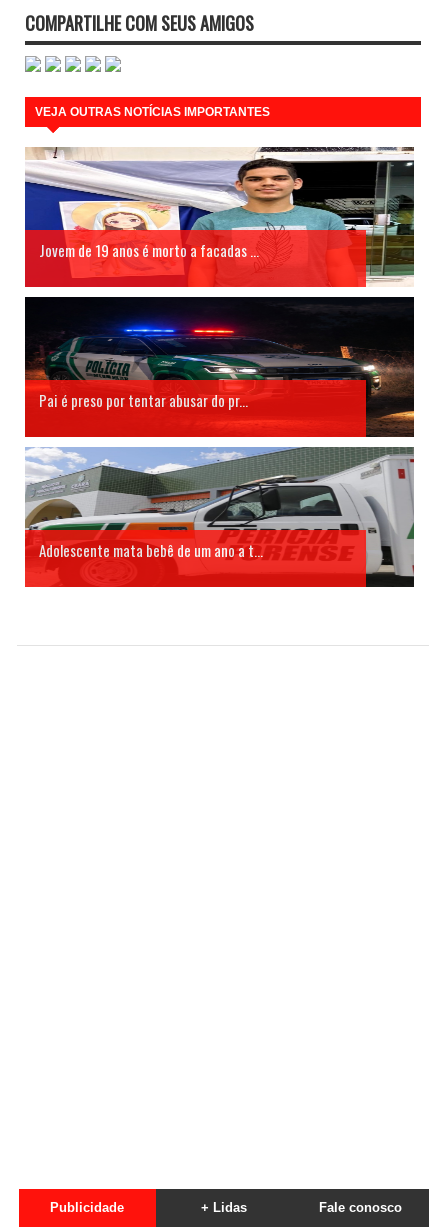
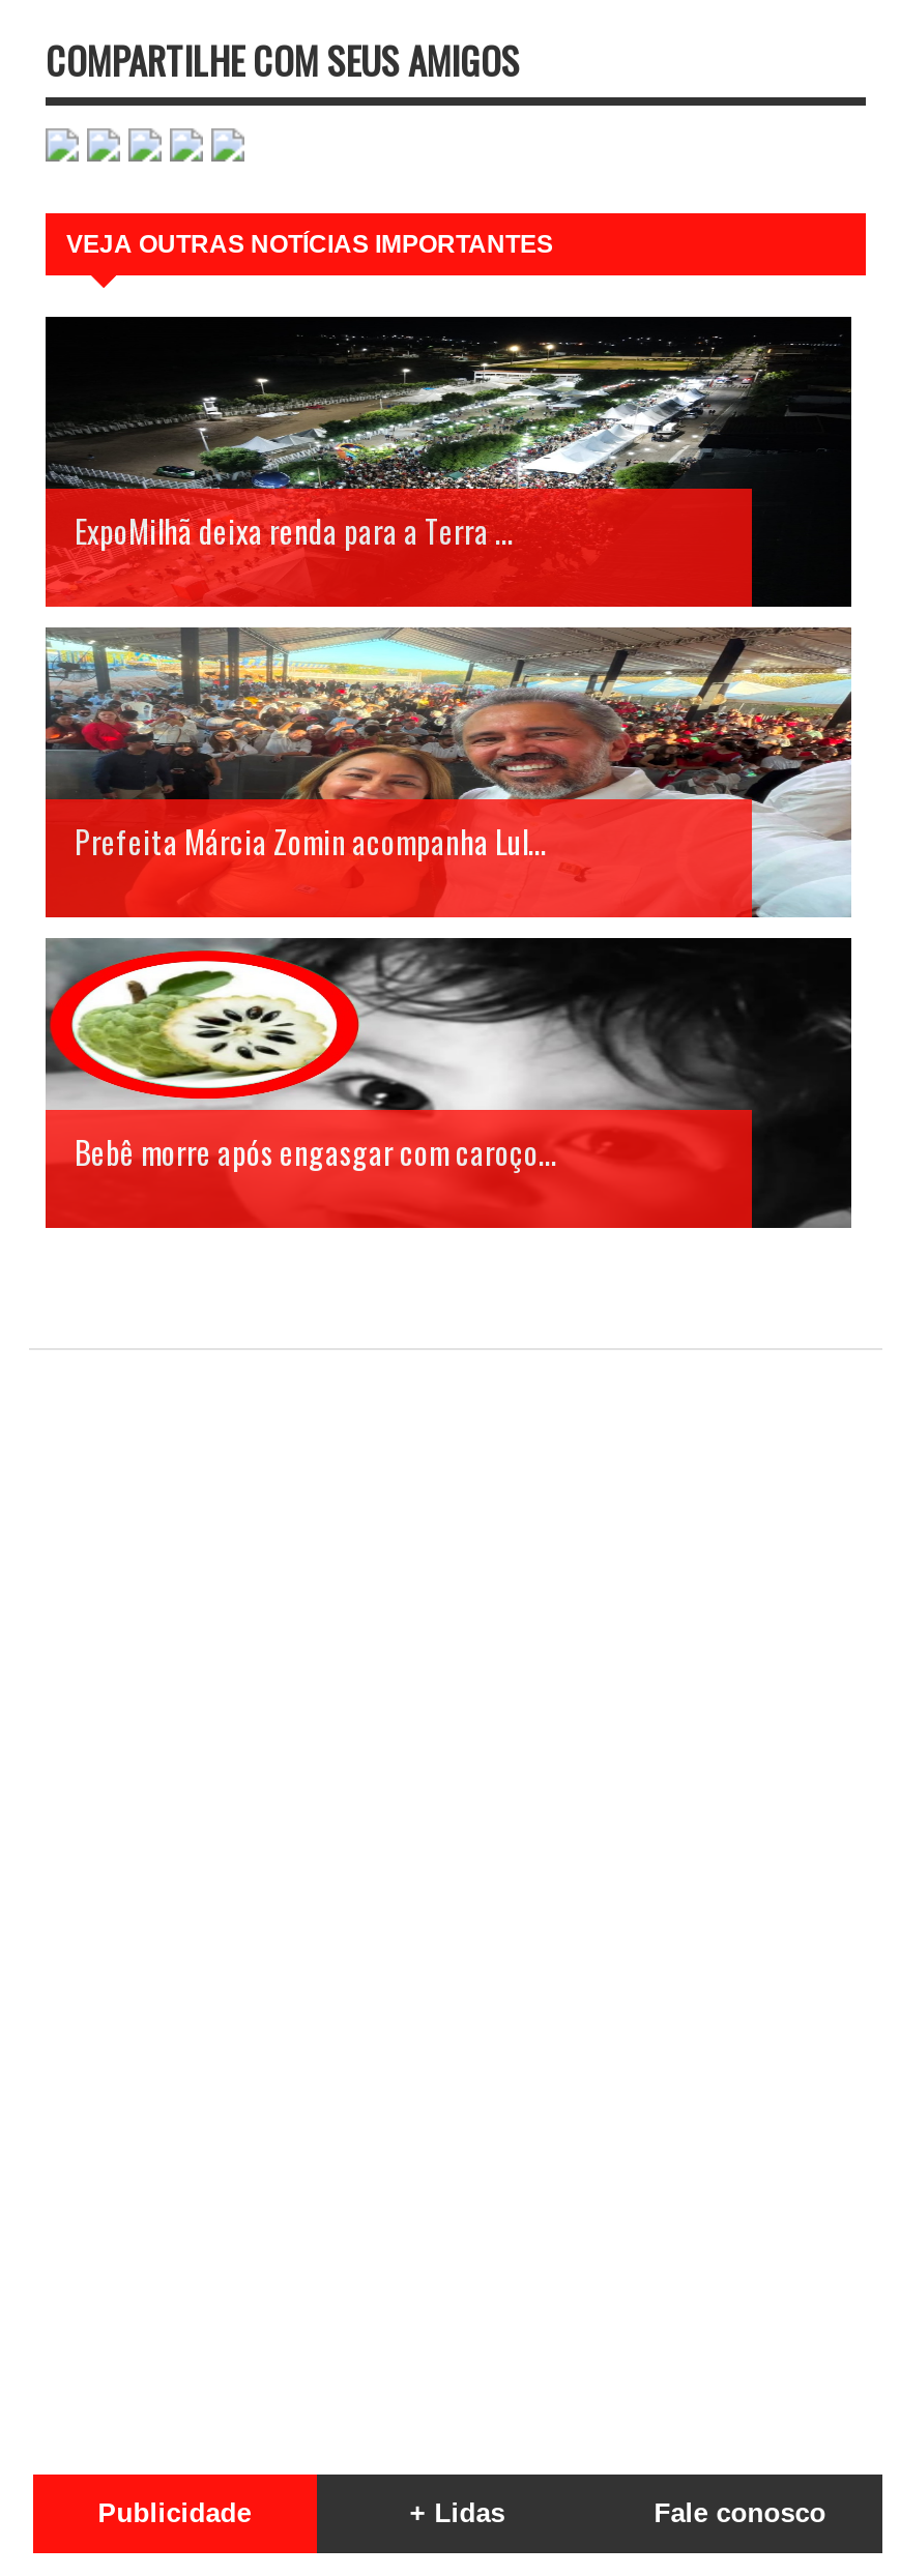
- [image]
- Jovem de 19 anos é morto a facadas ...
+ [image]
+ ExpoMilhã deixa renda para a Terra ...

- [image]
- Pai é preso por tentar abusar do pr...
+ [image]
+ Prefeita Márcia Zomin acompanha Lul...

- [image]
- Adolescente mata bebê de um ano a t...
+ [image]
+ Bebê morre após engasgar com caroço...
